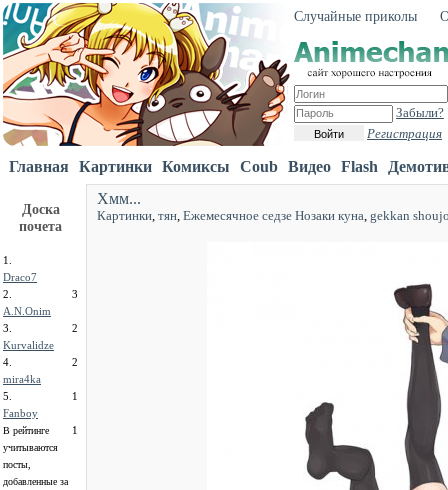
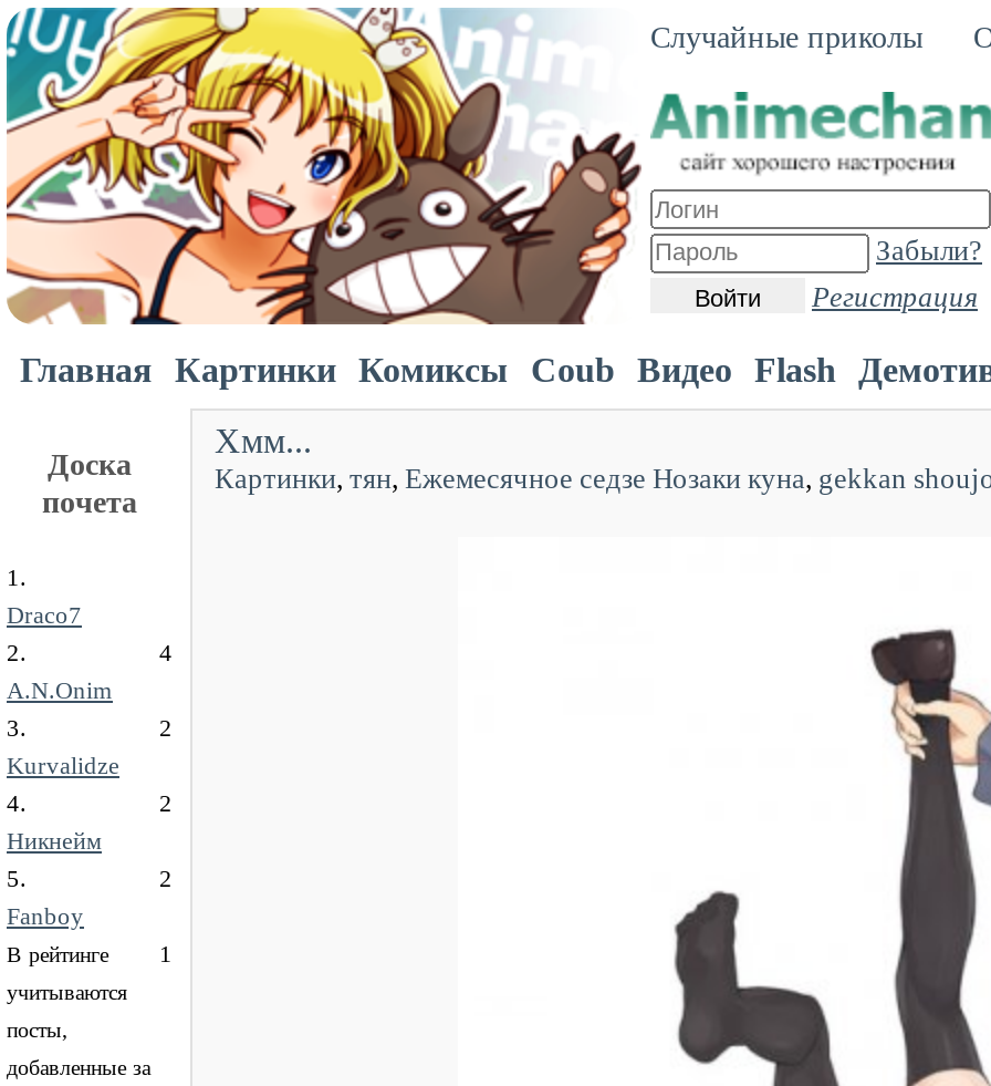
- 3
+ 4

- mira4ka
- 1
+ Никнейм
+ 2
